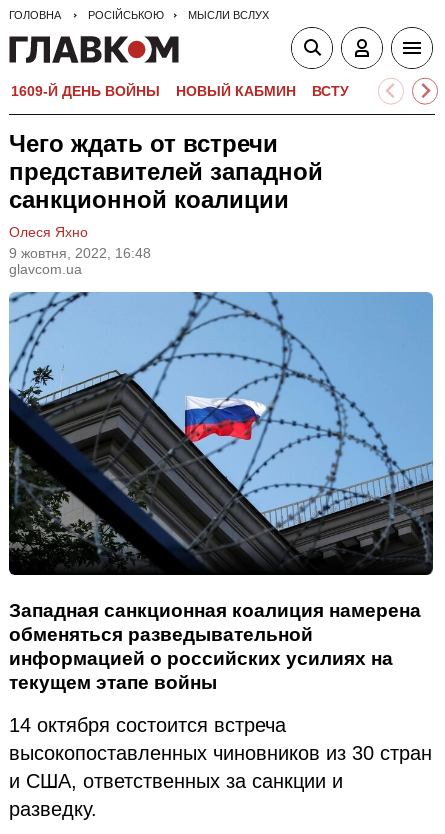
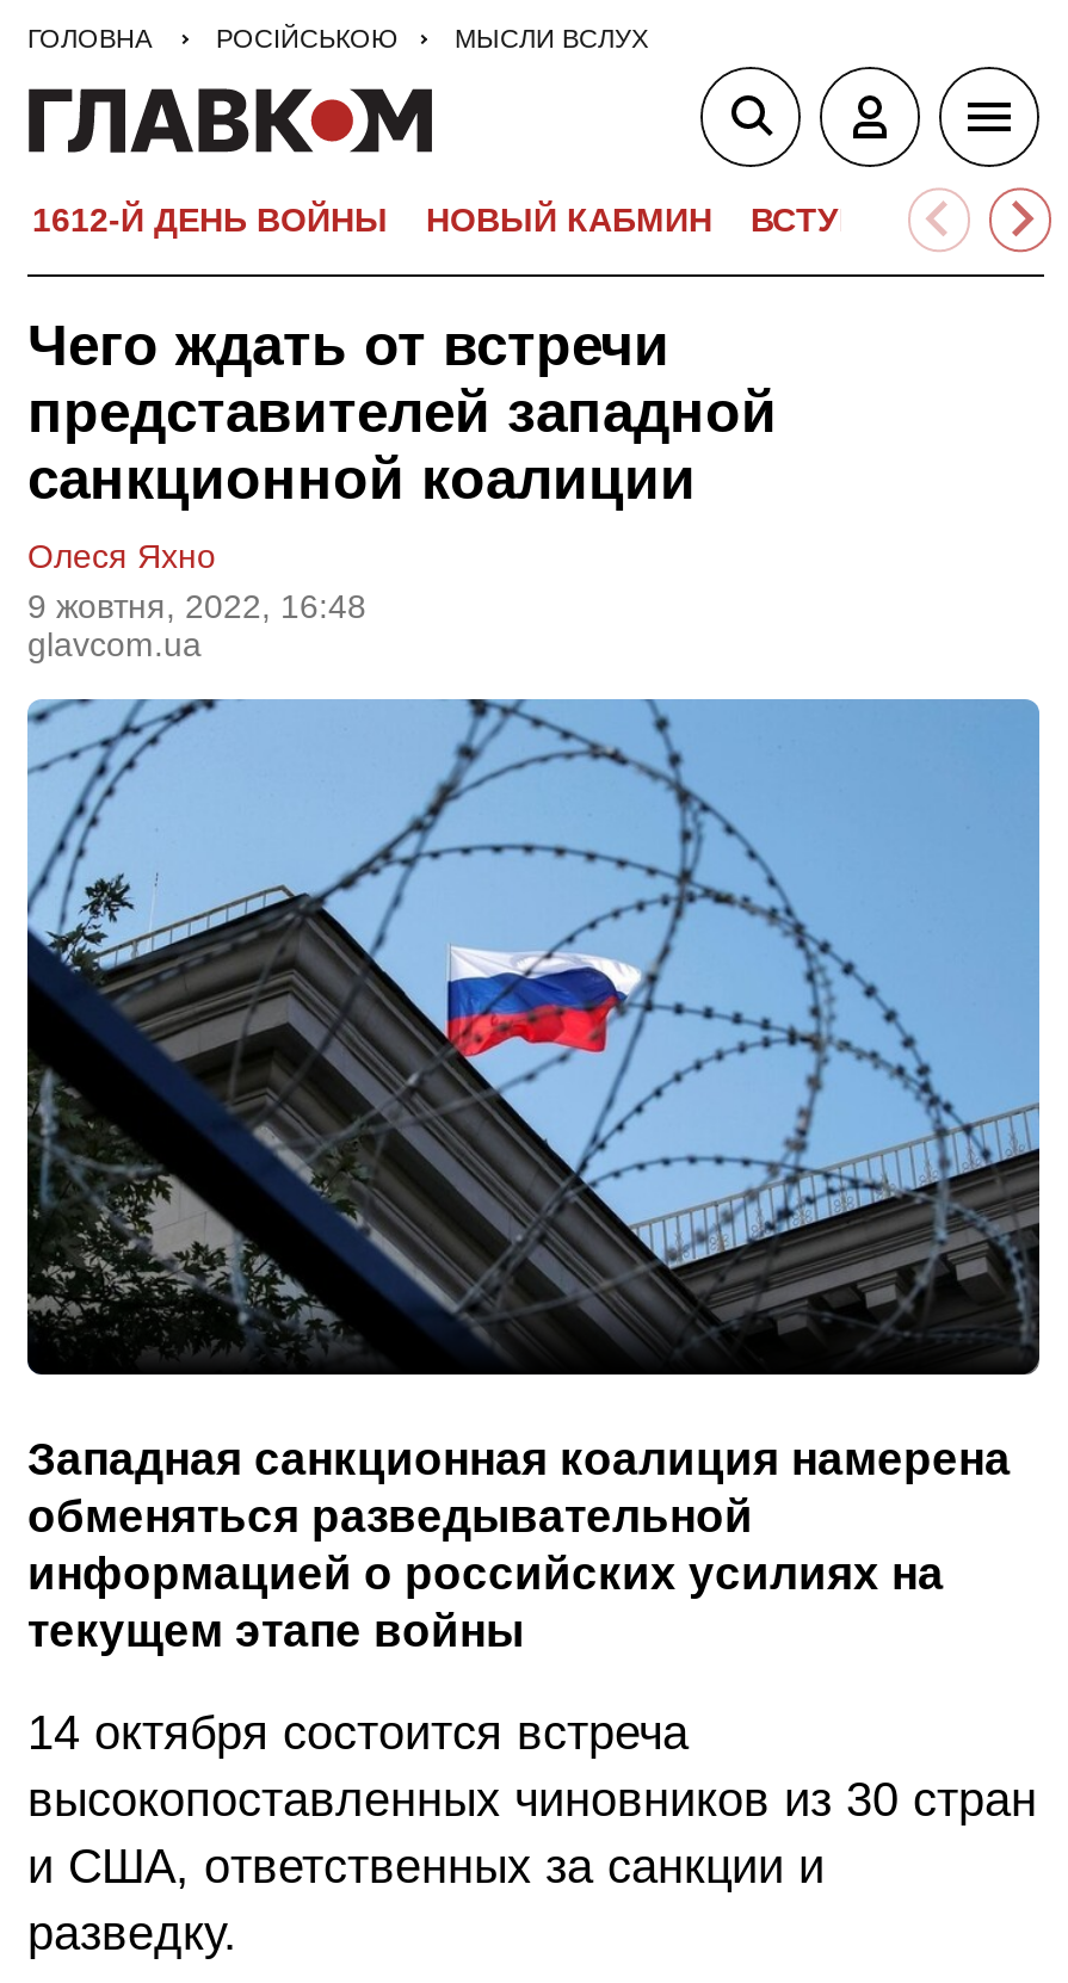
- 1609-Й ДЕНЬ ВОЙНЫ
+ 1612-Й ДЕНЬ ВОЙНЫ
